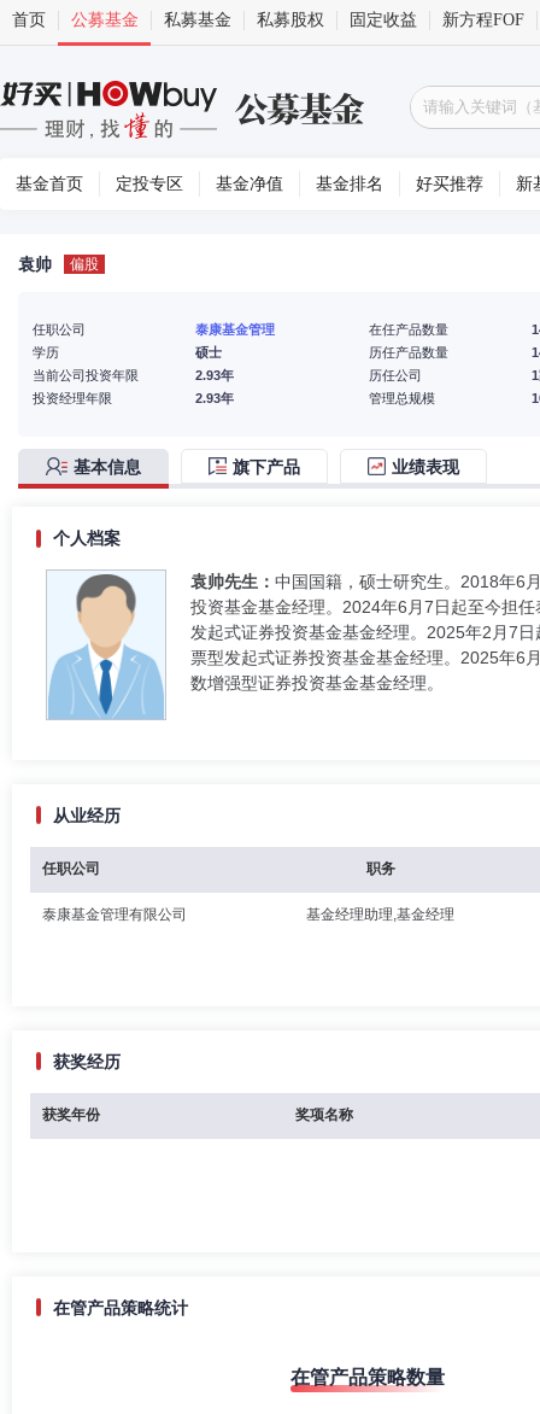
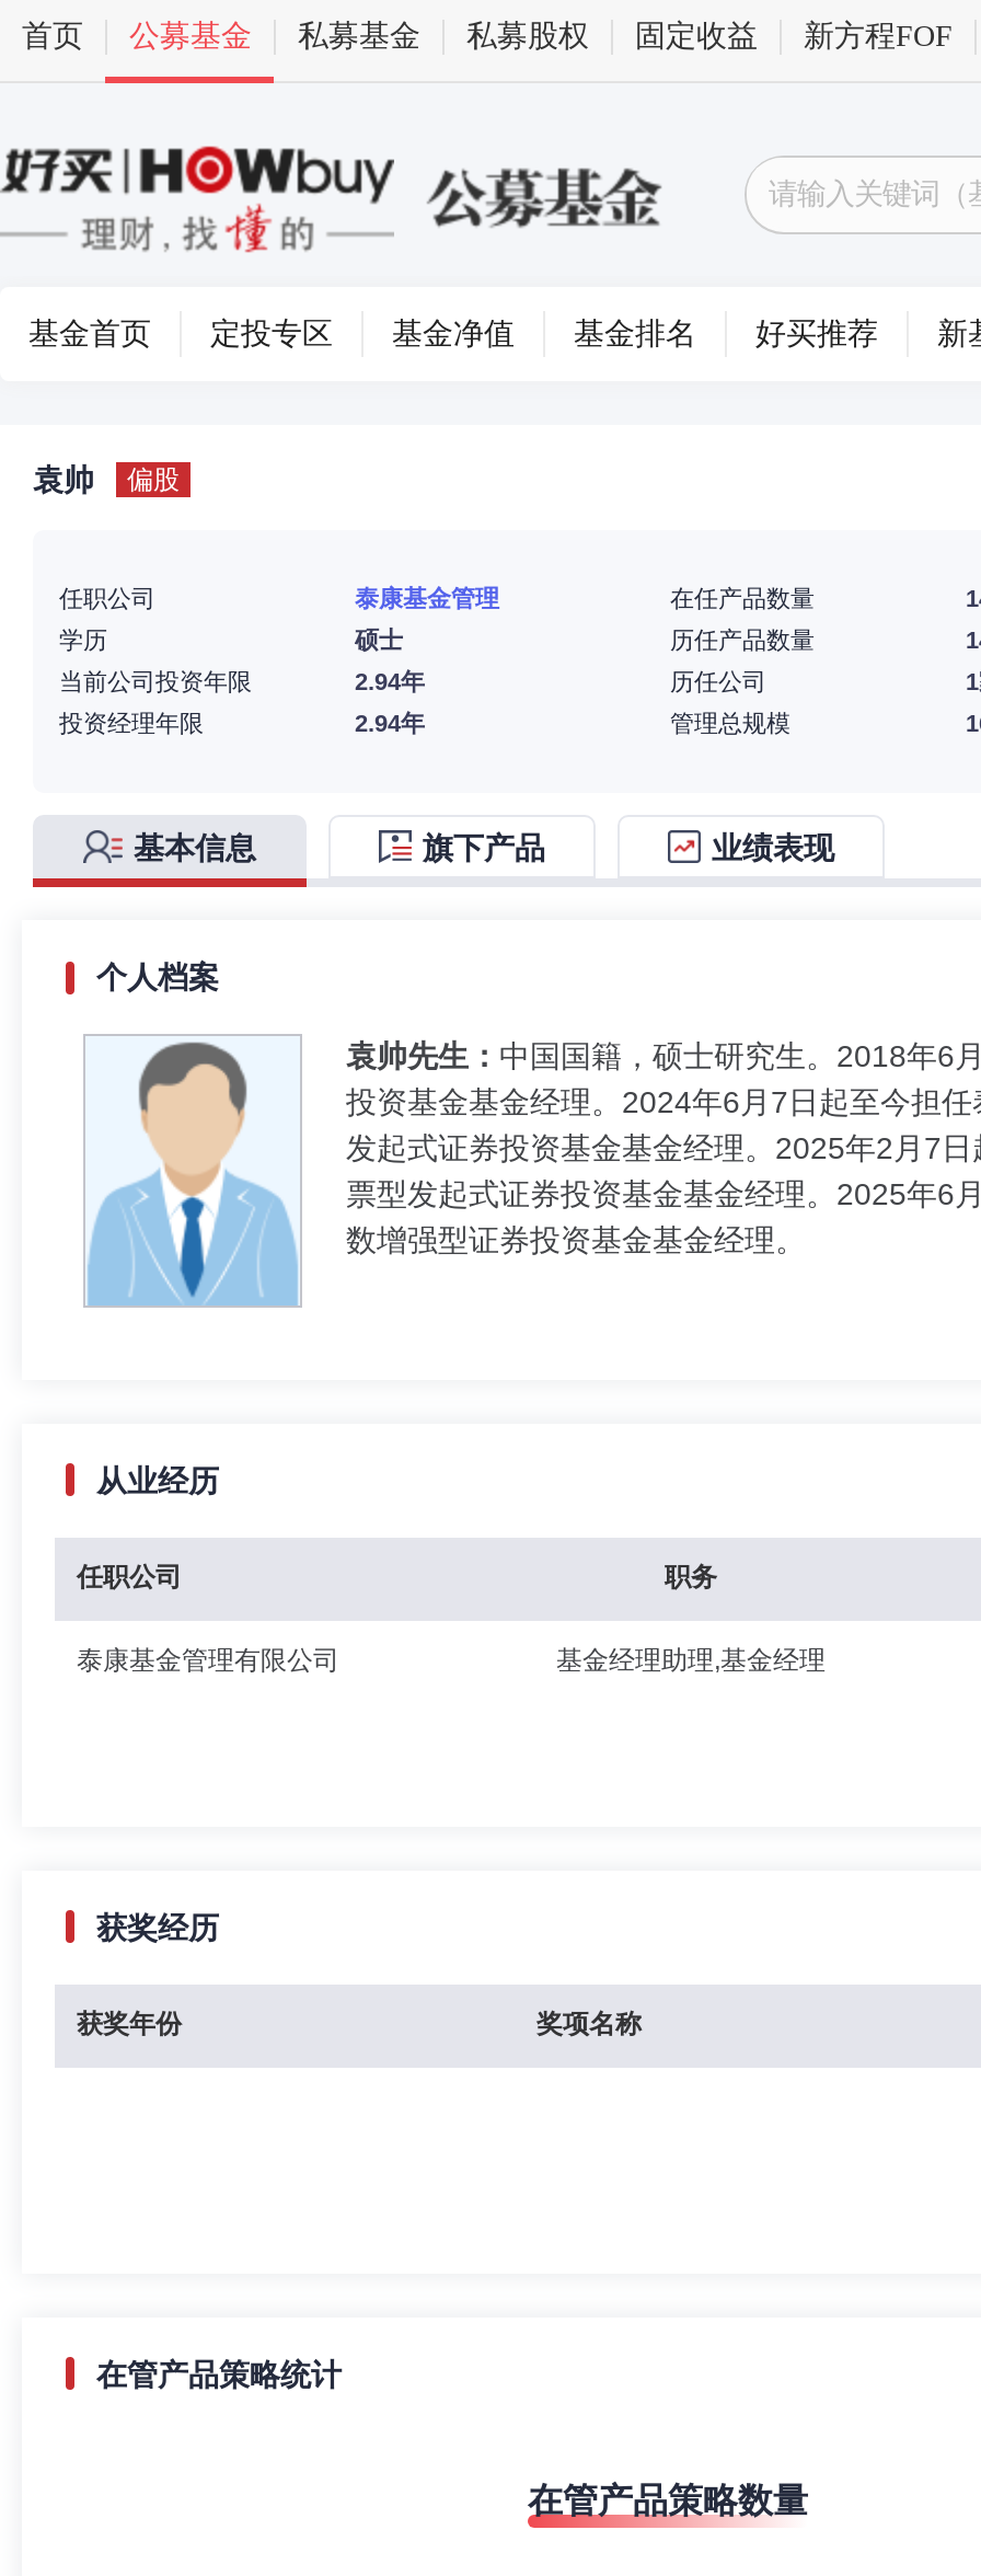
- 2.93年
+ 2.94年

- 2.93年
+ 2.94年
